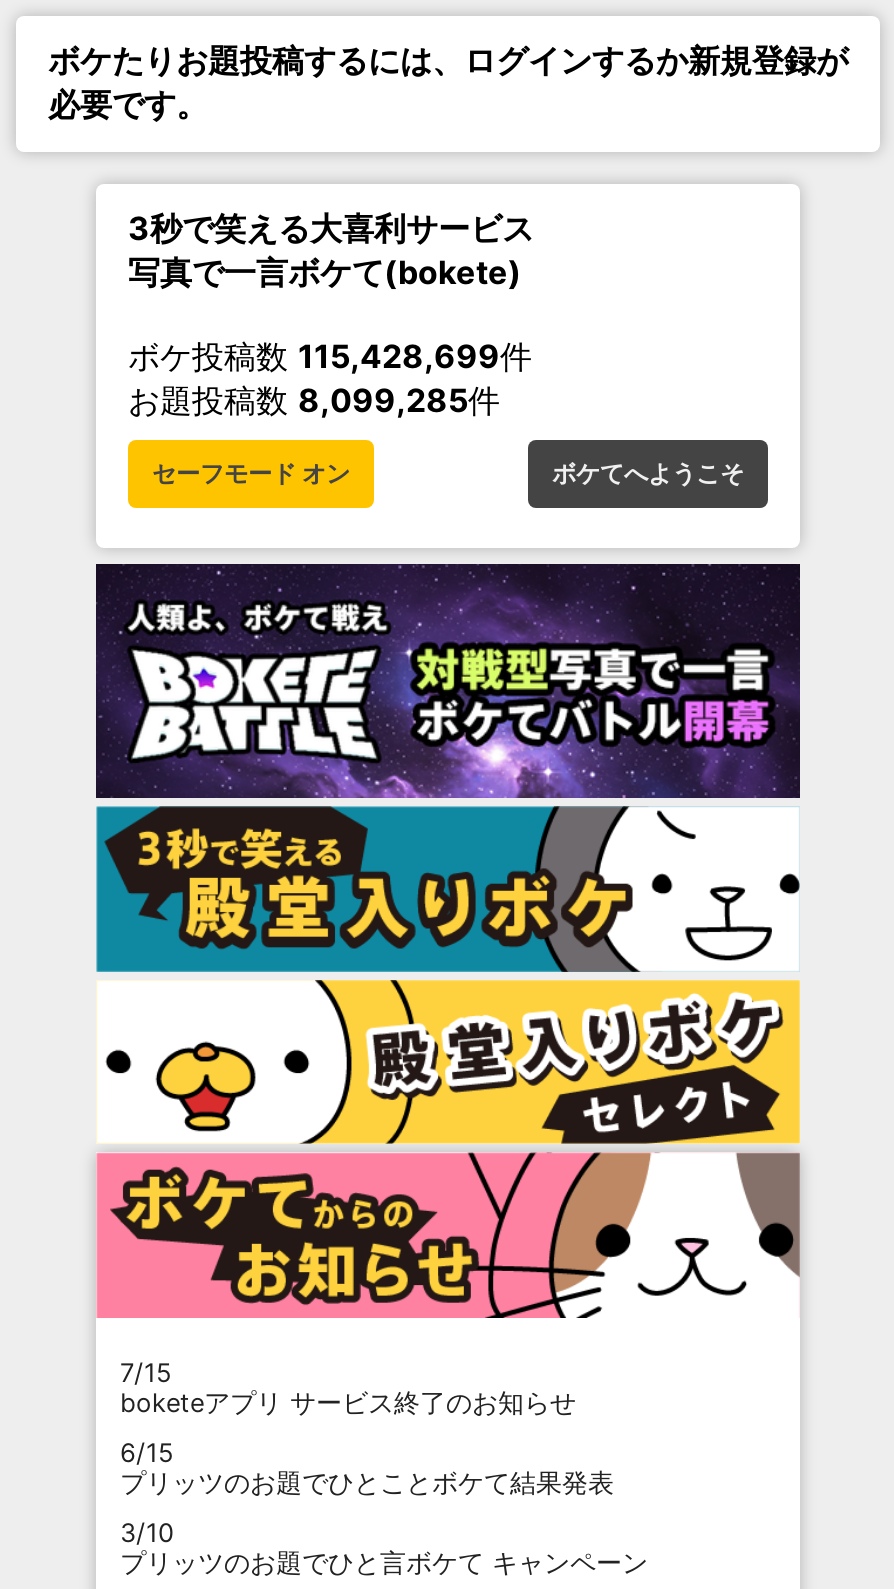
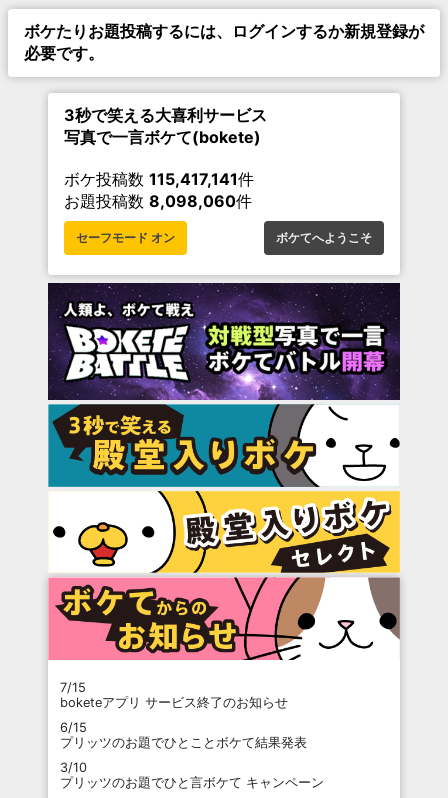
- ボケ投稿数115,428,699件
+ ボケ投稿数115,417,141件

- お題投稿数8,099,285件
+ お題投稿数8,098,060件
